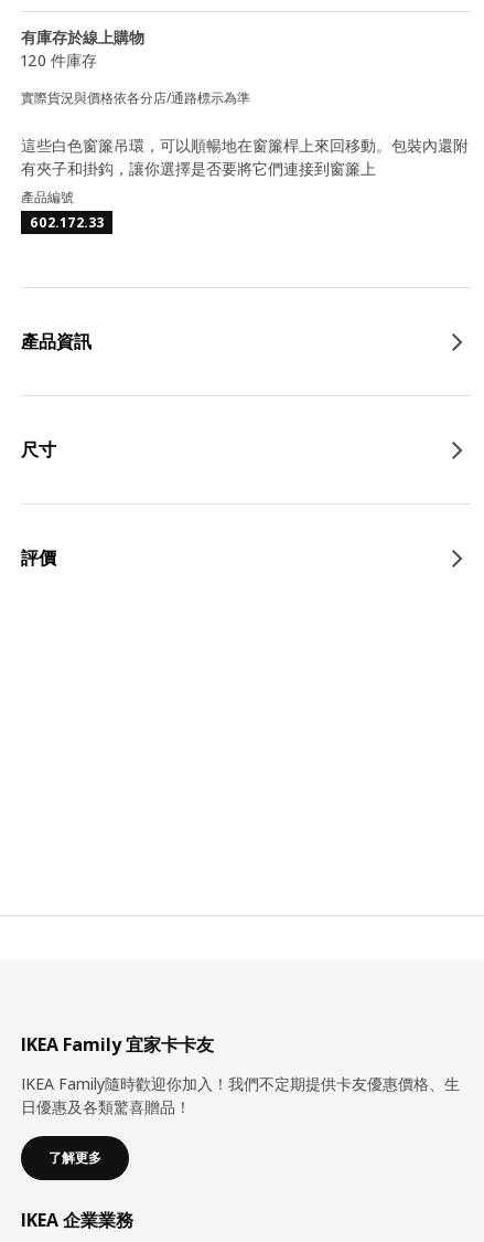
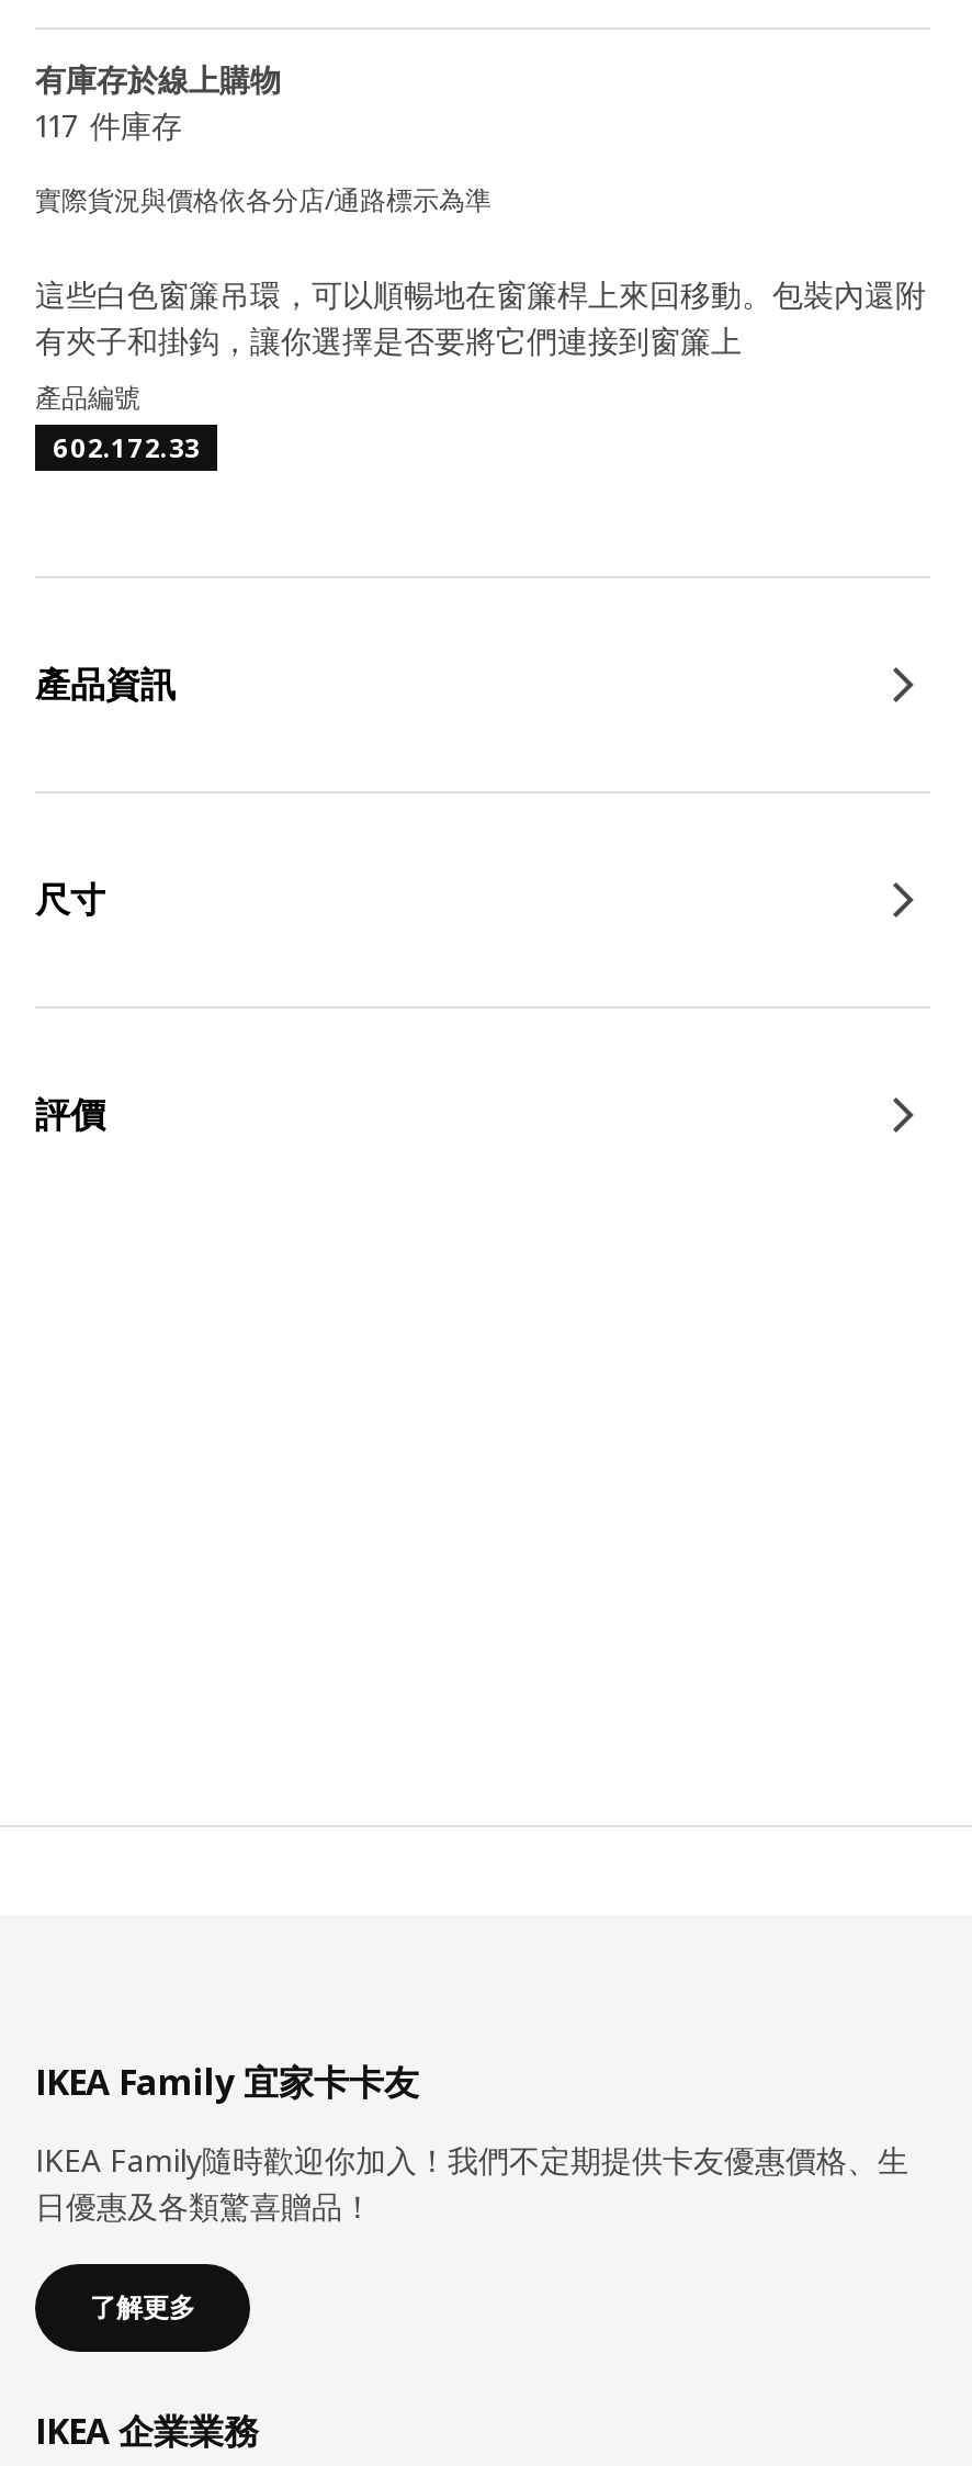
- 120 件庫存
+ 117 件庫存
